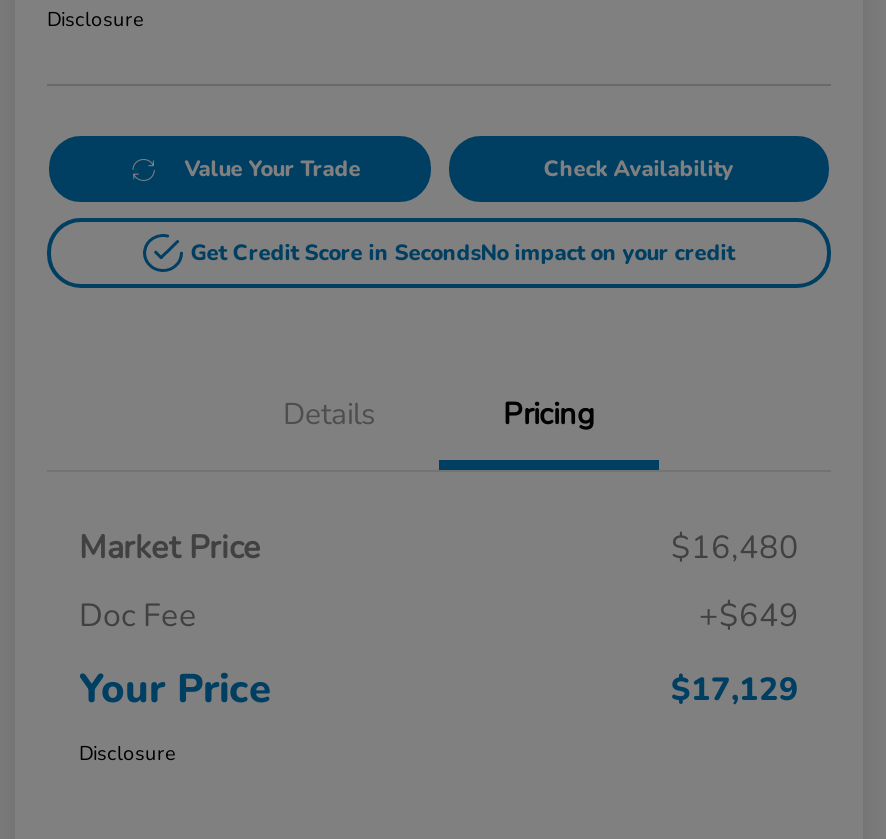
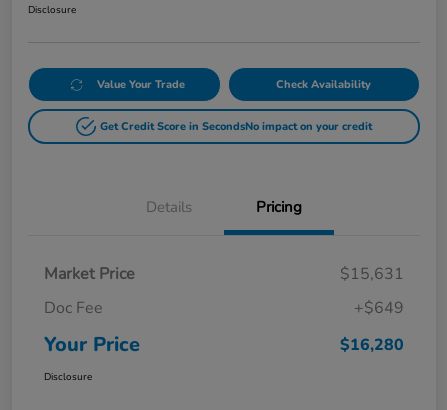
- $16,480
+ $15,631

- $17,129
+ $16,280
